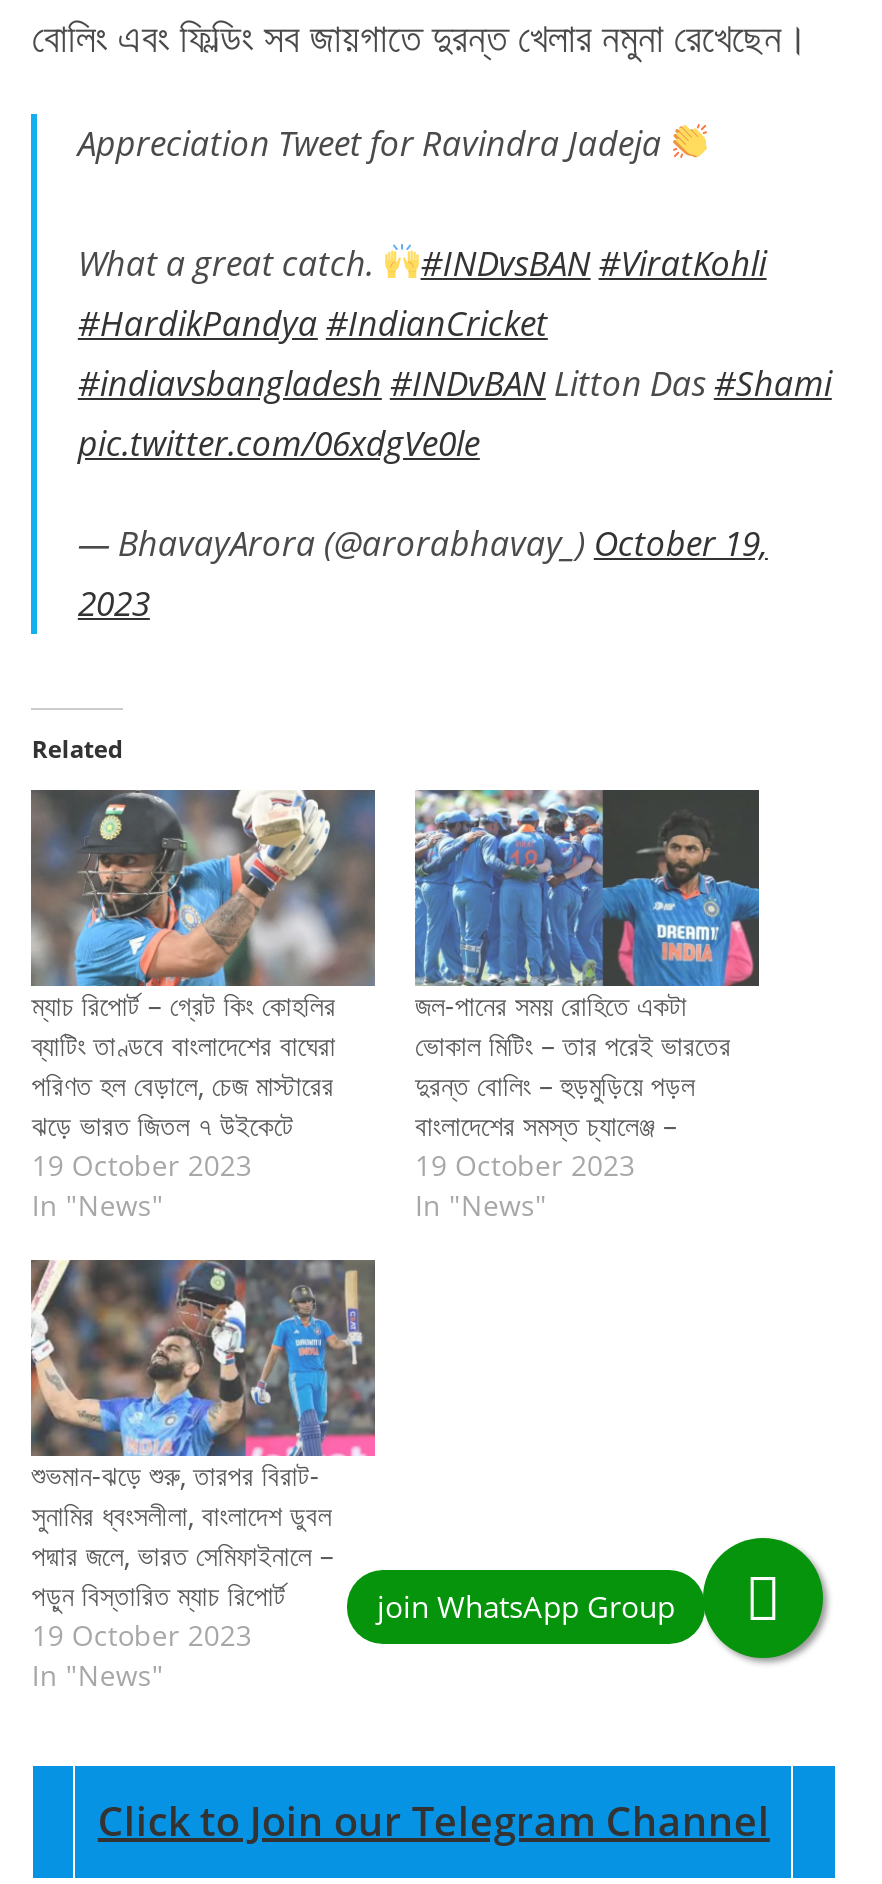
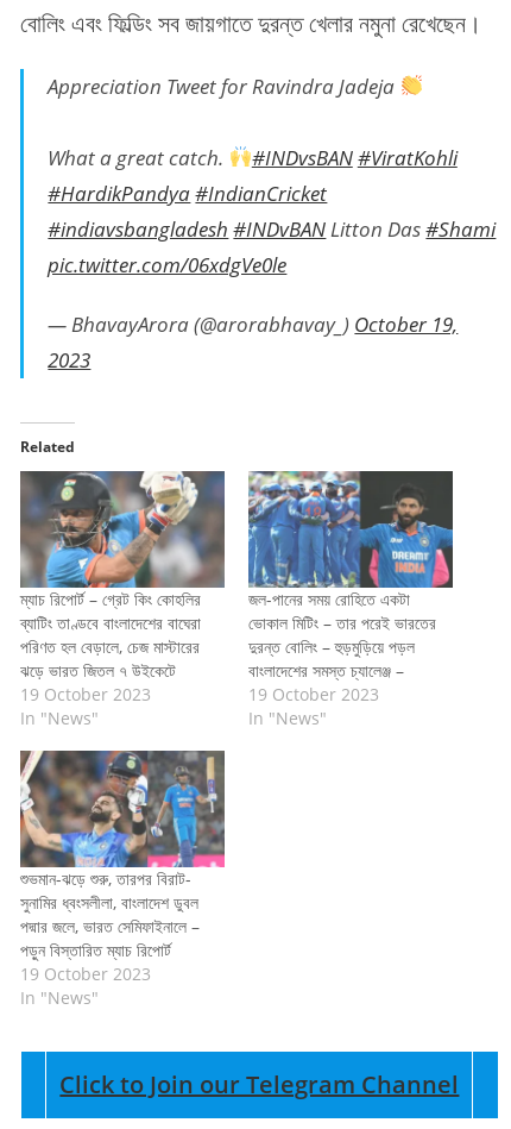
- [image]
